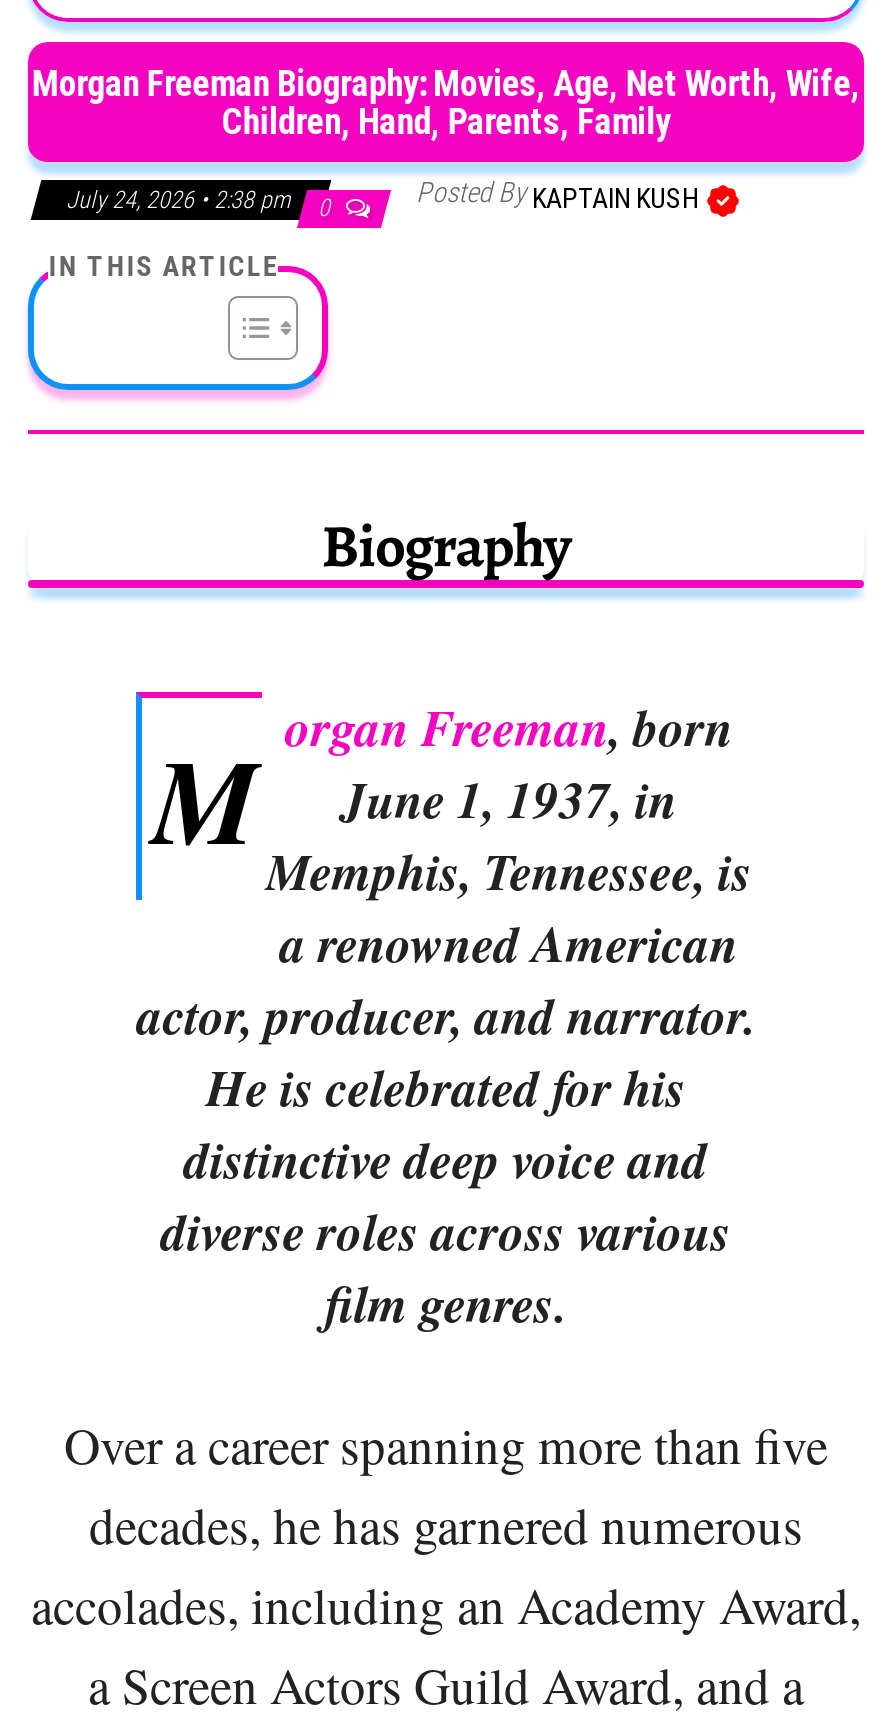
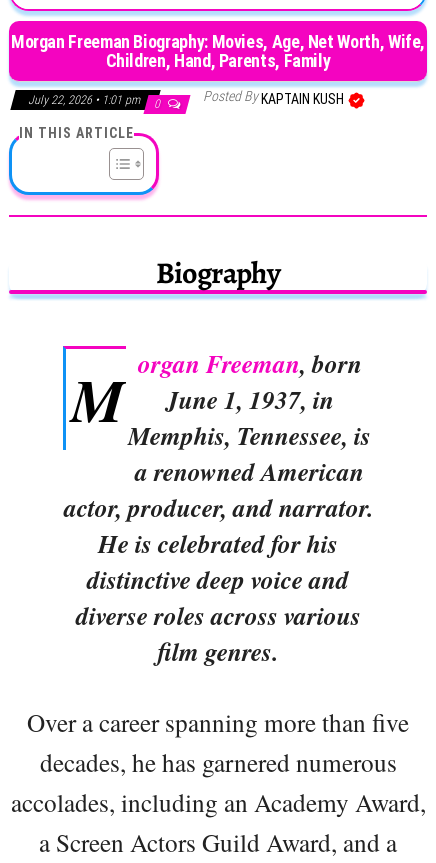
- July 24, 2026 • 2:38 pm 0
+ July 22, 2026 • 1:01 pm 0
